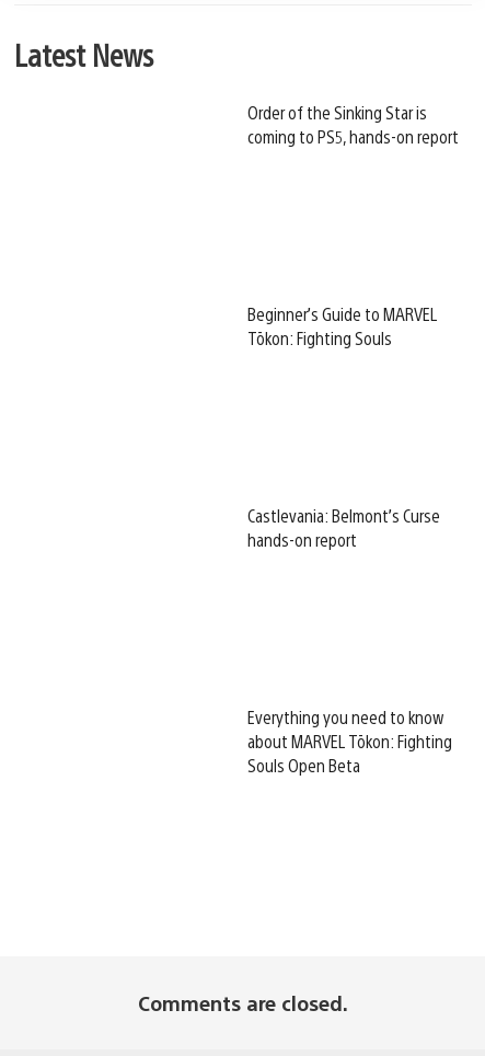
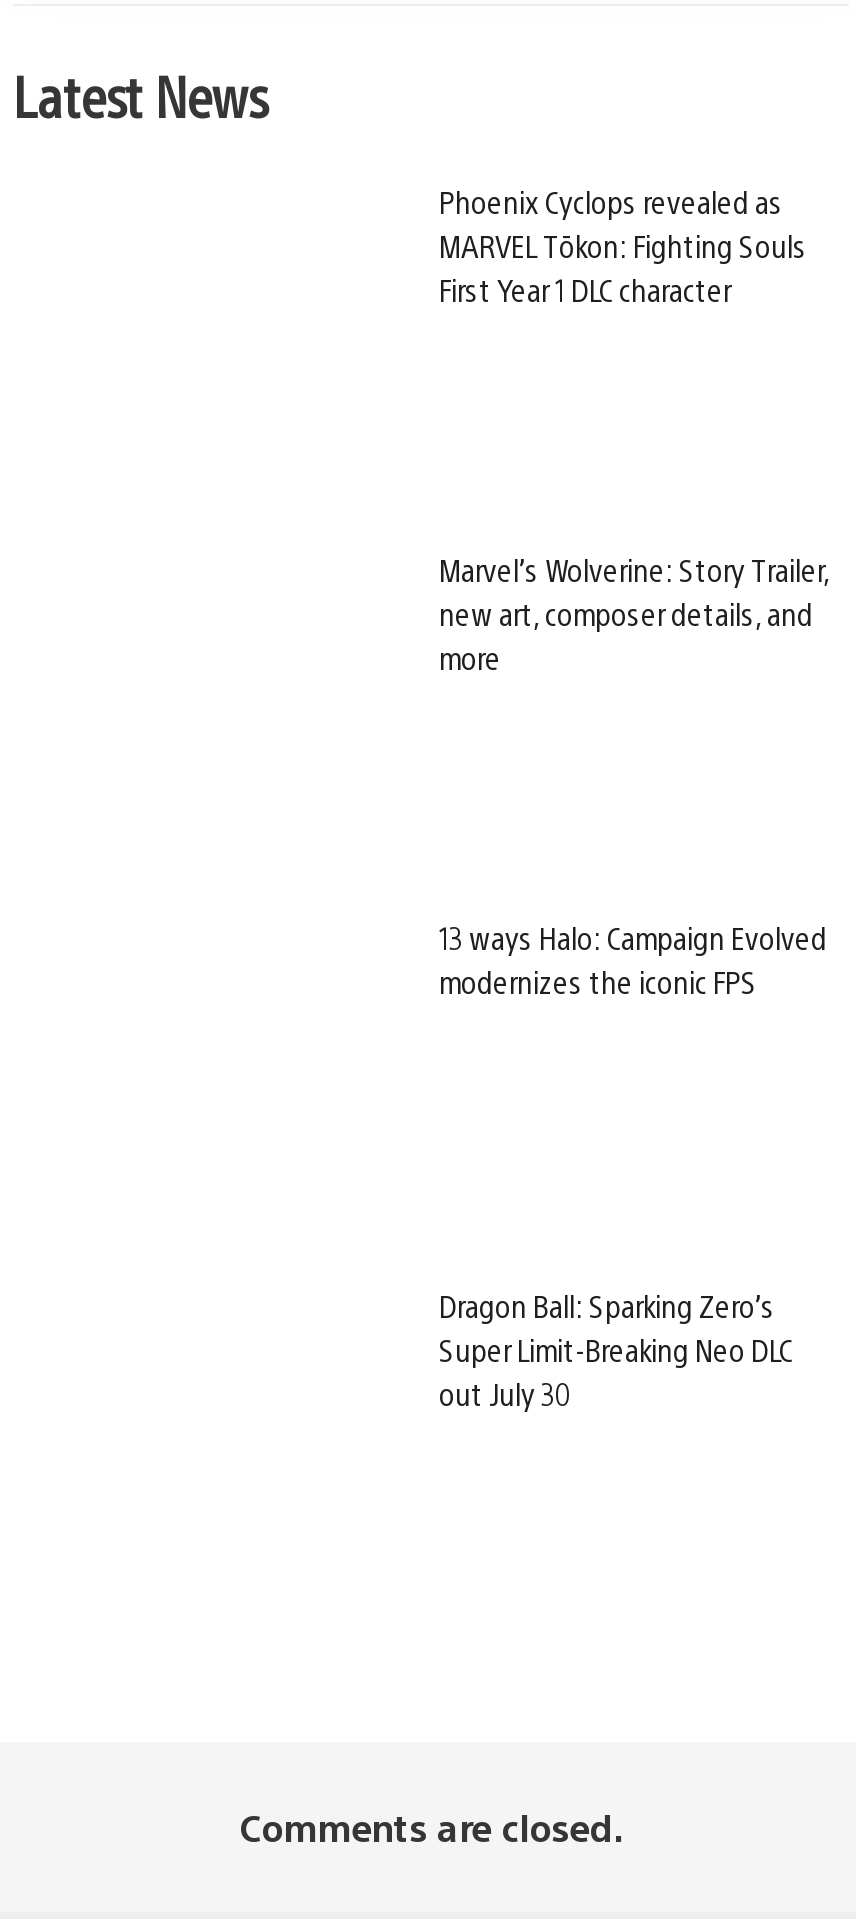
- Order of the Sinking Star is
- coming to PS5, hands-on report
+ Phoenix Cyclops revealed as
+ MARVEL Tōkon: Fighting Souls
+ First Year 1 DLC character

- Beginner’s Guide to MARVEL
- Tōkon: Fighting Souls
+ Marvel’s Wolverine: Story Trailer,
+ new art, composer details, and
+ more

- Castlevania: Belmont’s Curse
- hands-on report
+ 13 ways Halo: Campaign Evolved
+ modernizes the iconic FPS

- Everything you need to know
- about MARVEL Tōkon: Fighting
- Souls Open Beta
+ Dragon Ball: Sparking Zero’s
+ Super Limit-Breaking Neo DLC
+ out July 30
